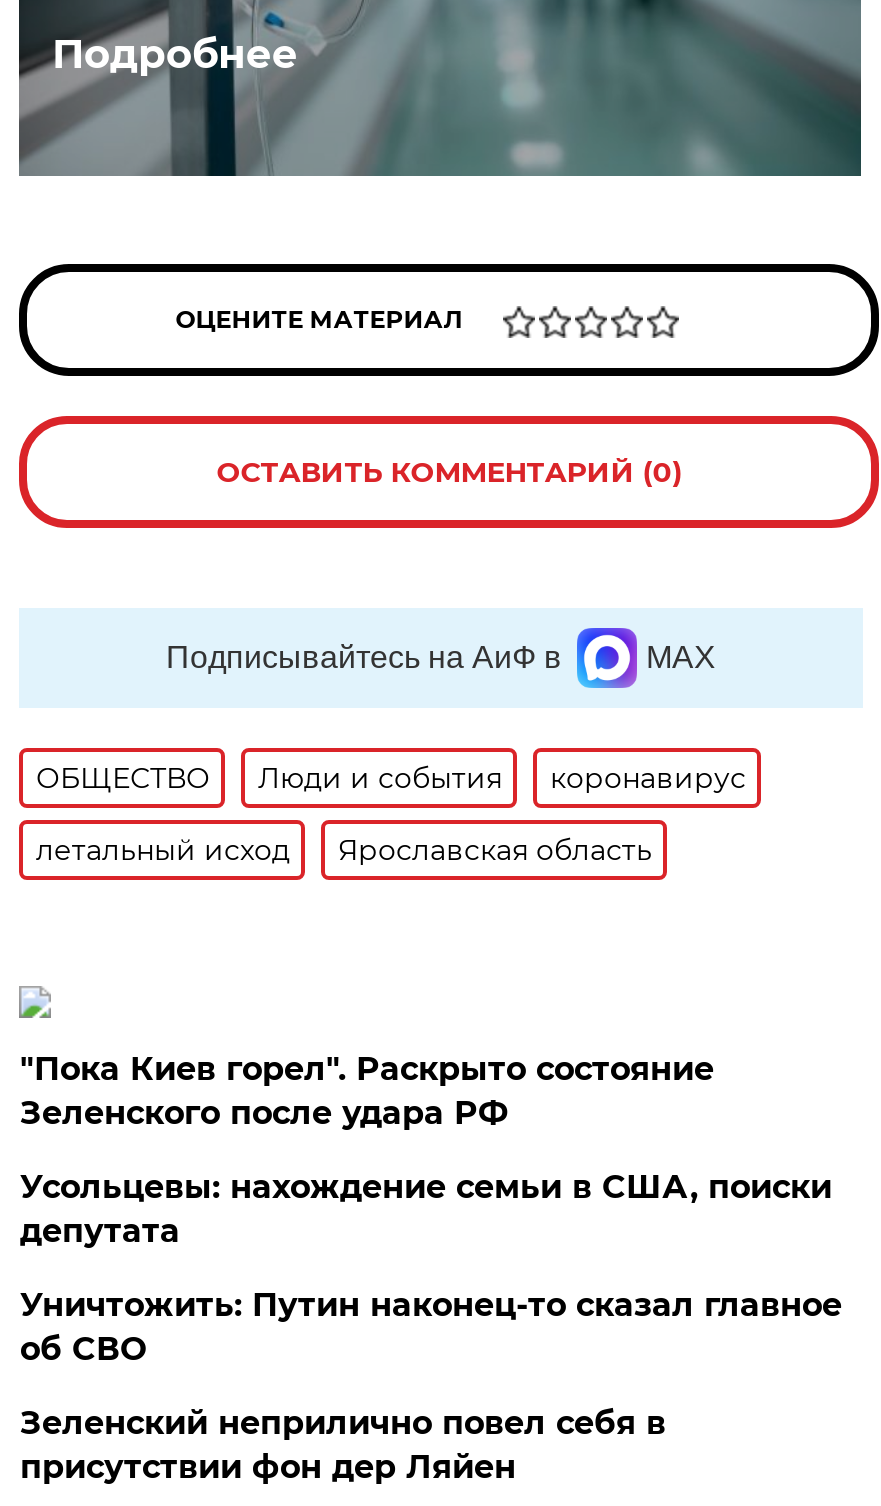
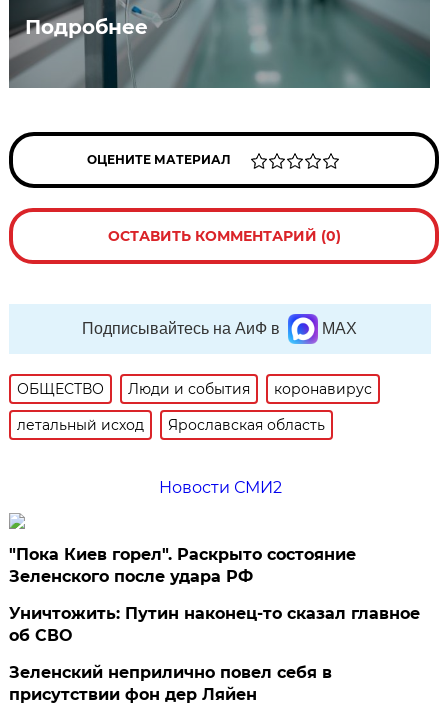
+ Новости СМИ2

moved down: "Пока Киев горел". Раскрыто состояние | Зеленского после удара РФ

- Усольцевы: нахождение семьи в США, поиски
- депутата
